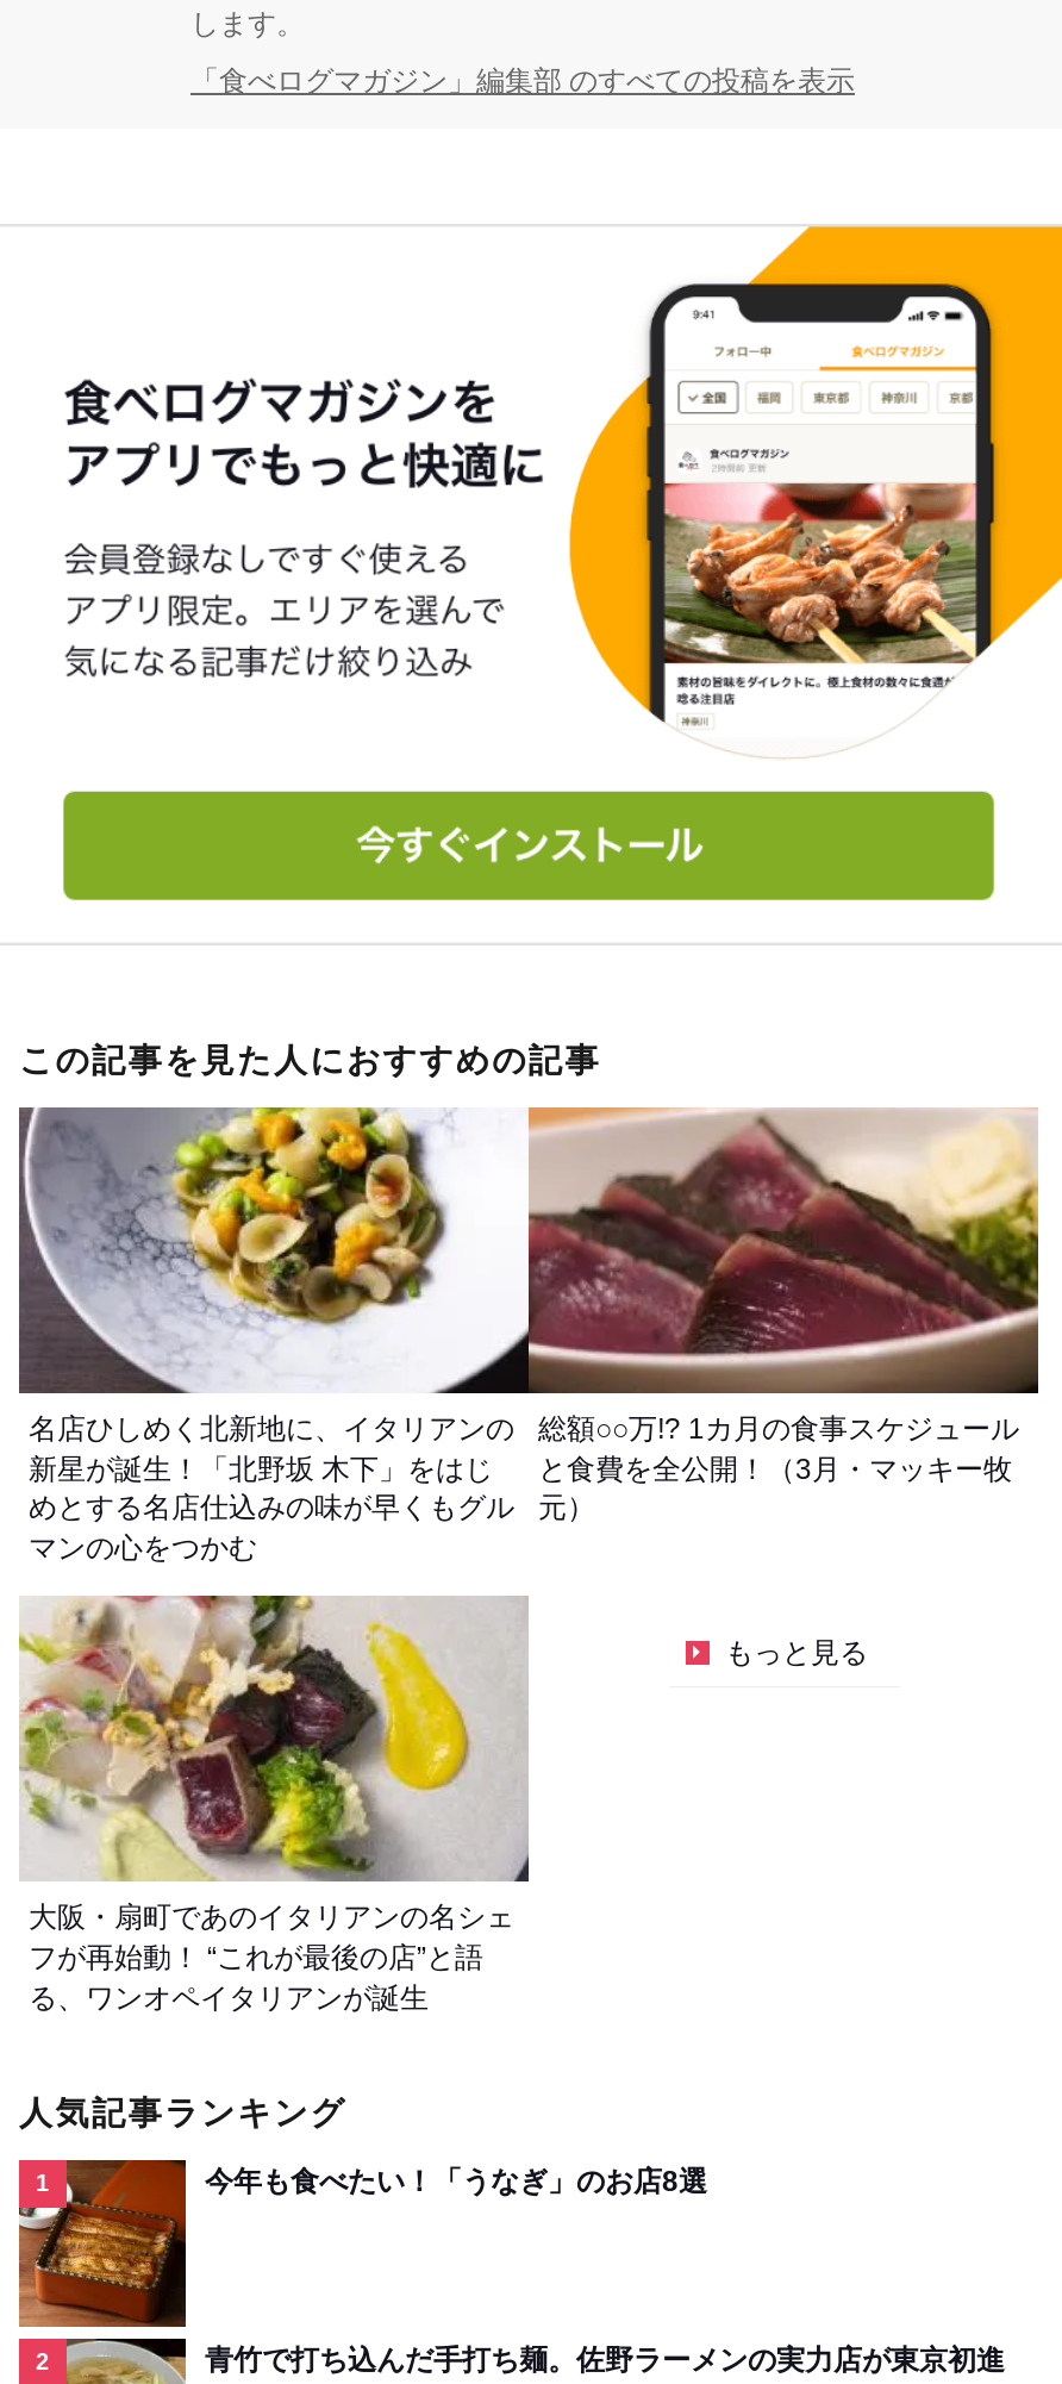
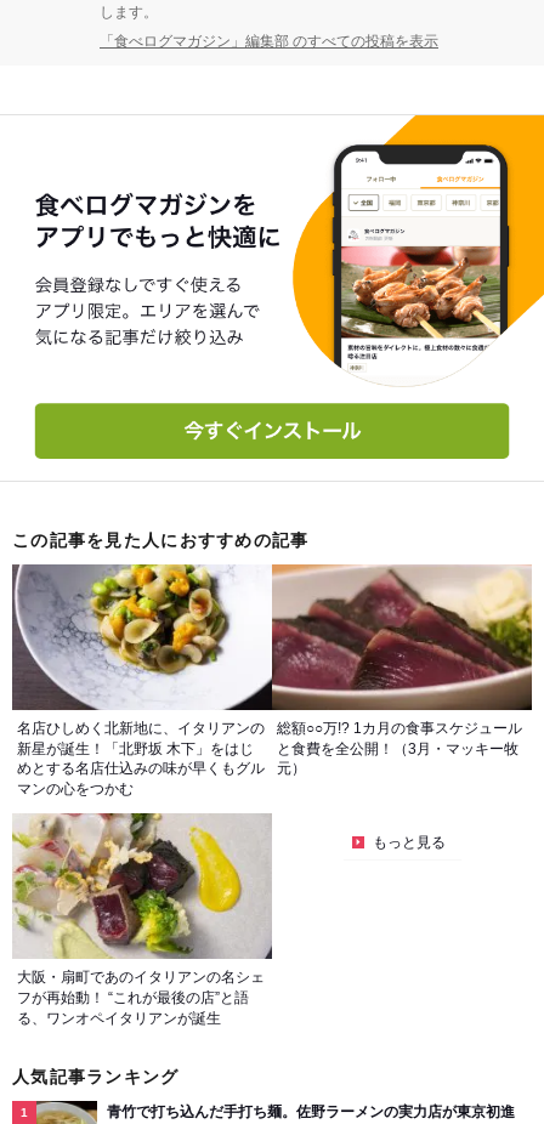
- [image]
- 今年も食べたい！「うなぎ」のお店8選
